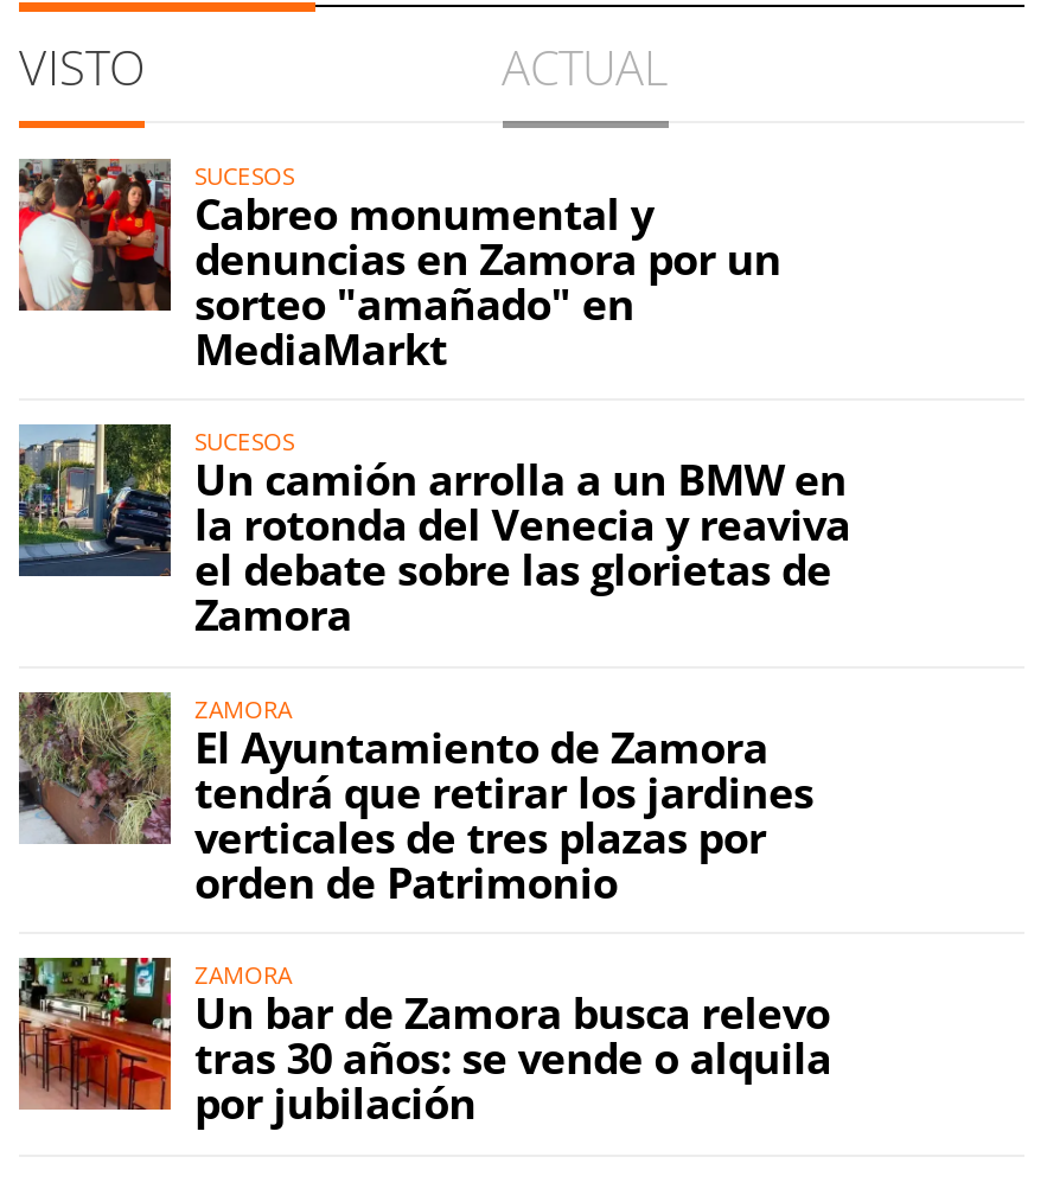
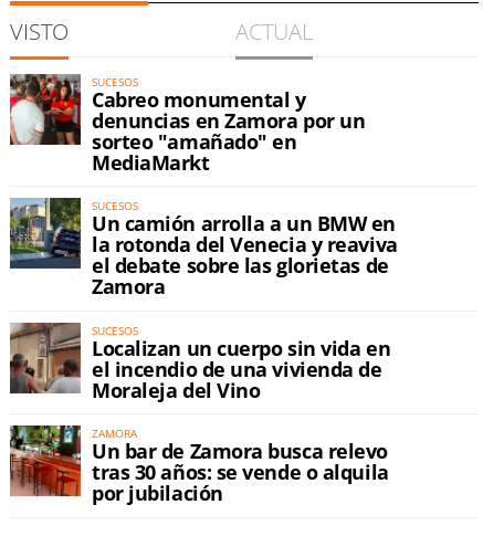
- [image]
- ZAMORA
- El Ayuntamiento de Zamora
- tendrá que retirar los jardines
- verticales de tres plazas por
- orden de Patrimonio
+ [image]
+ SUCESOS
+ Localizan un cuerpo sin vida en
+ el incendio de una vivienda de
+ Moraleja del Vino
